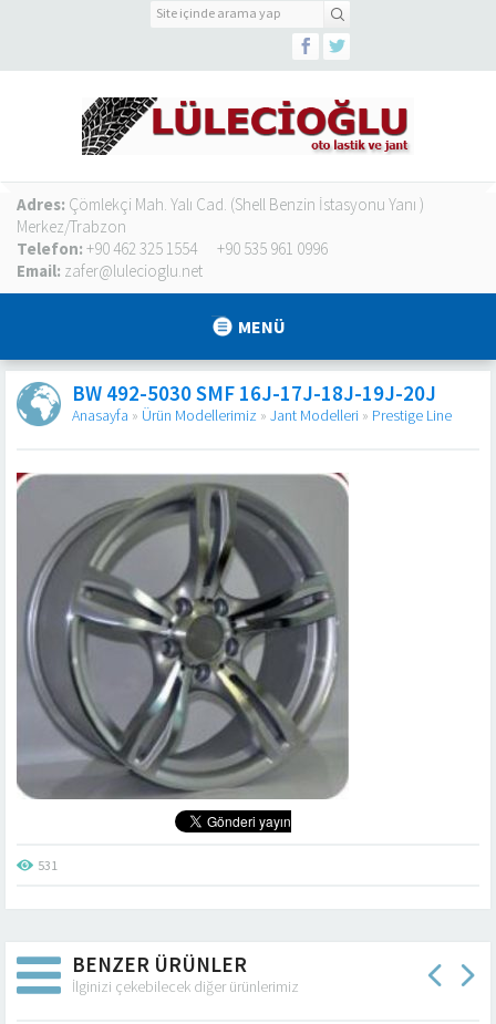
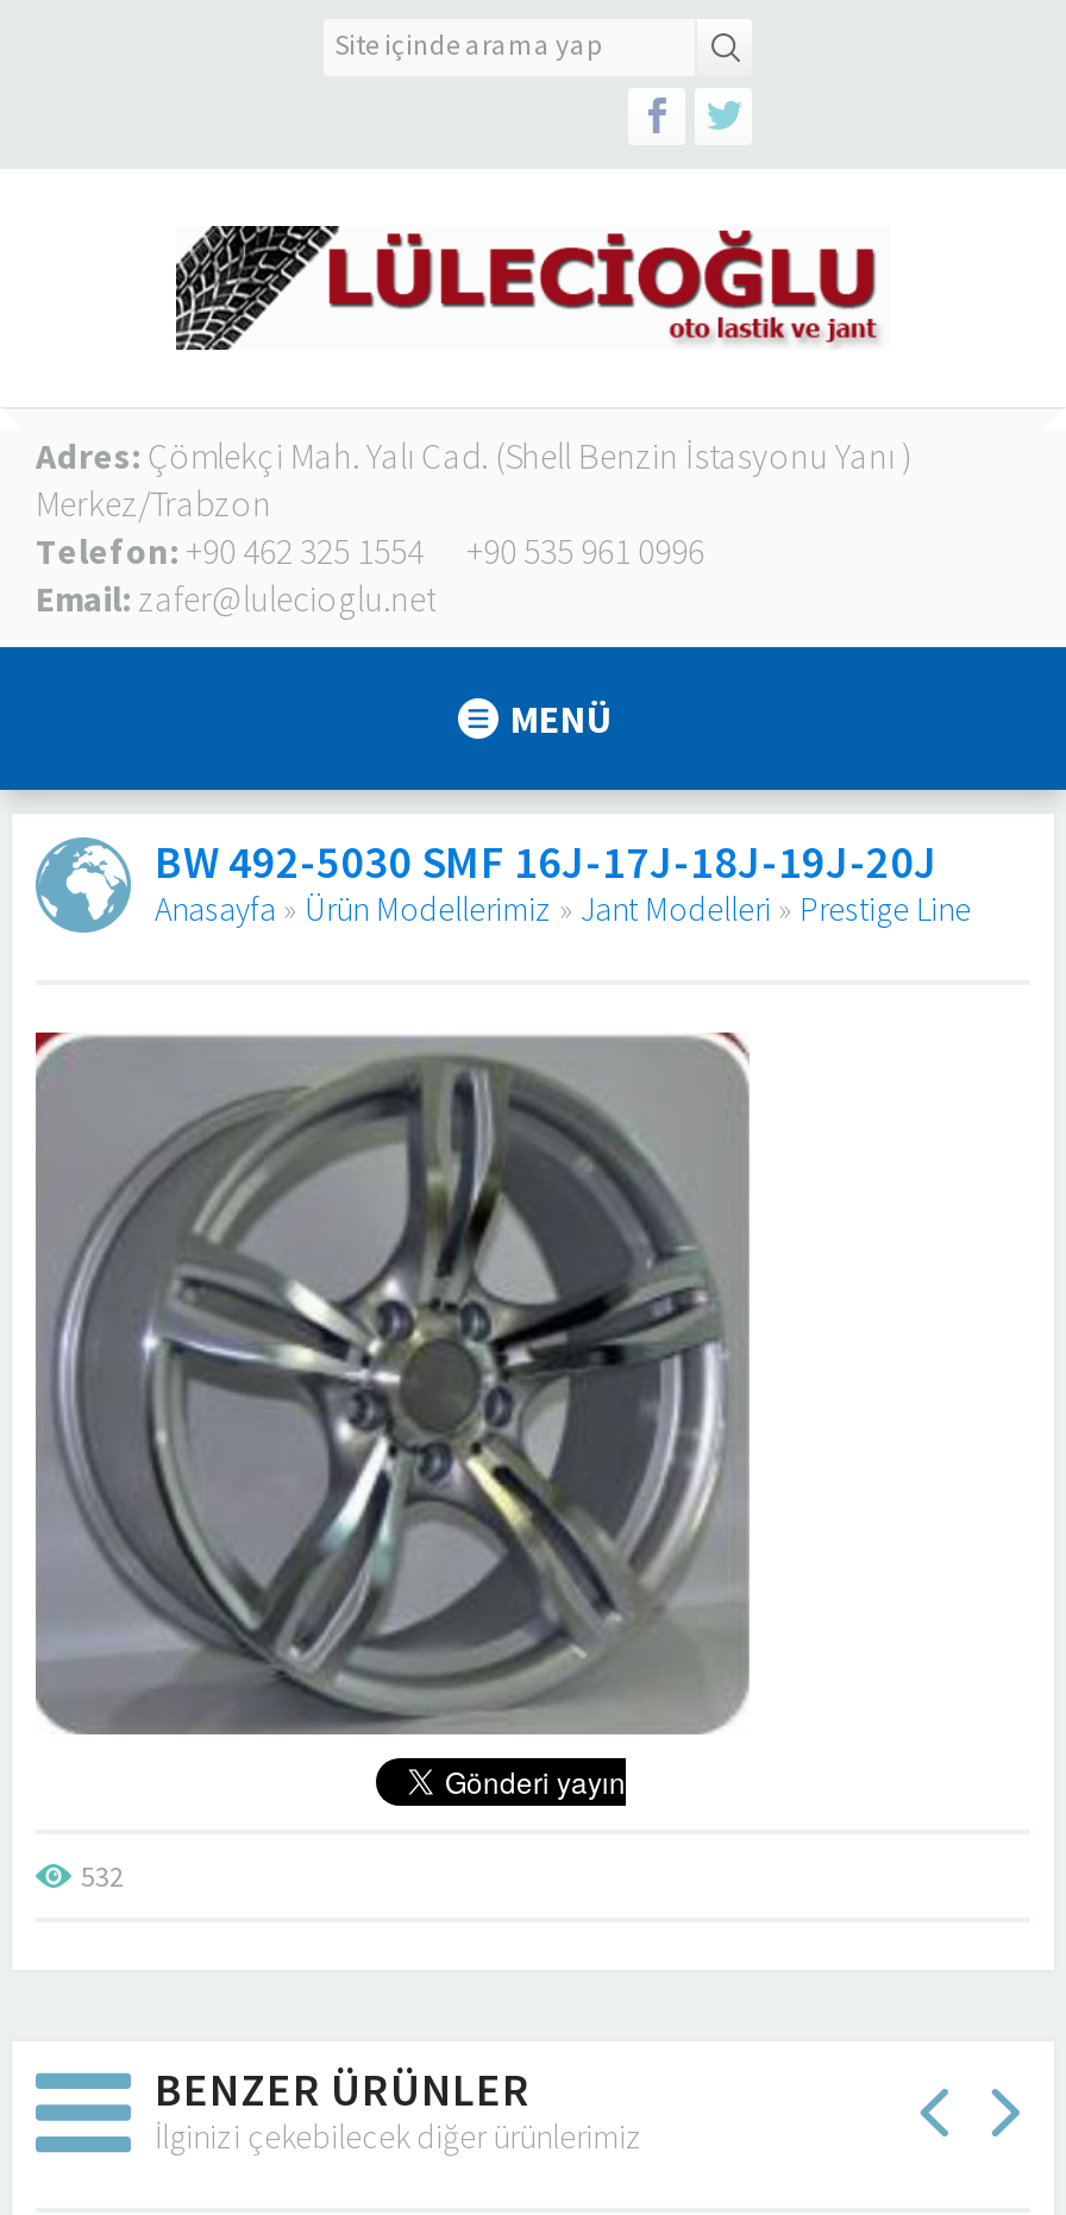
- 531
+ 532
